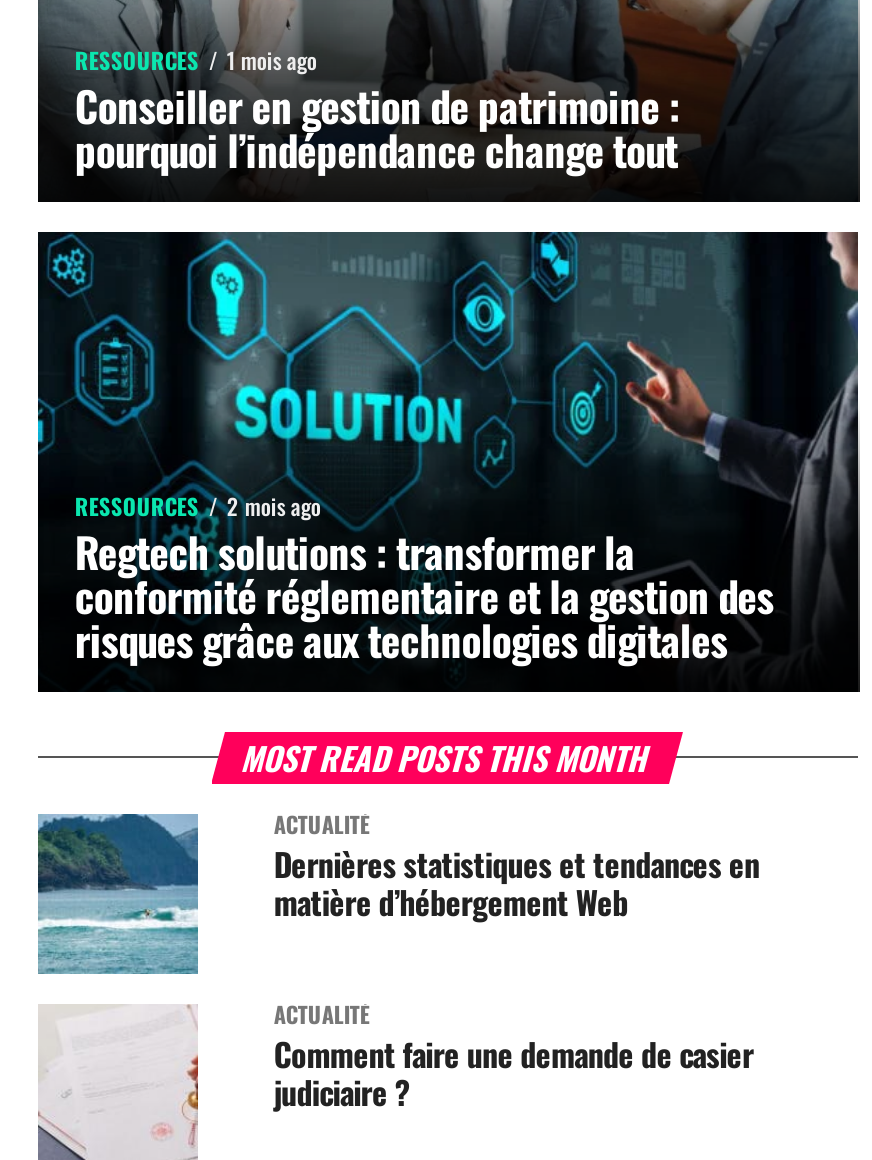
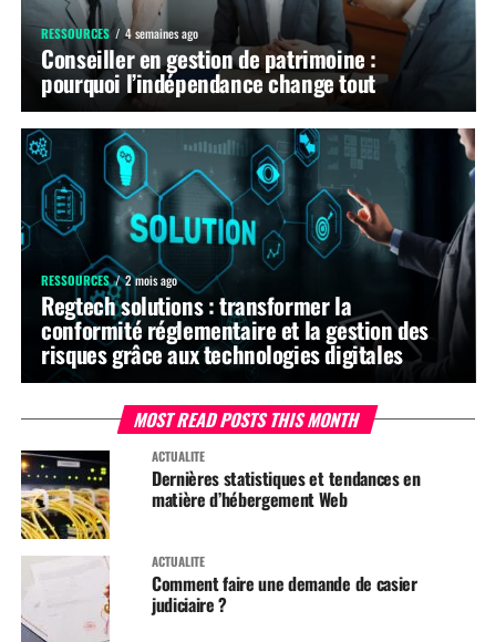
- RESSOURCES 1 mois ago
+ RESSOURCES 4 semaines ago

- [image]
+ [image]
